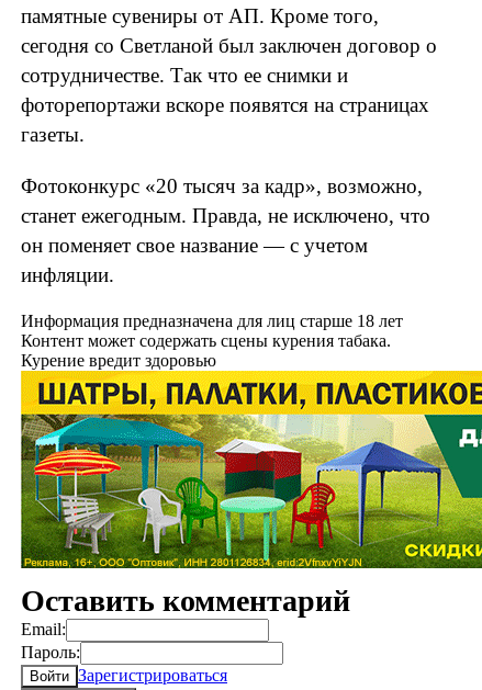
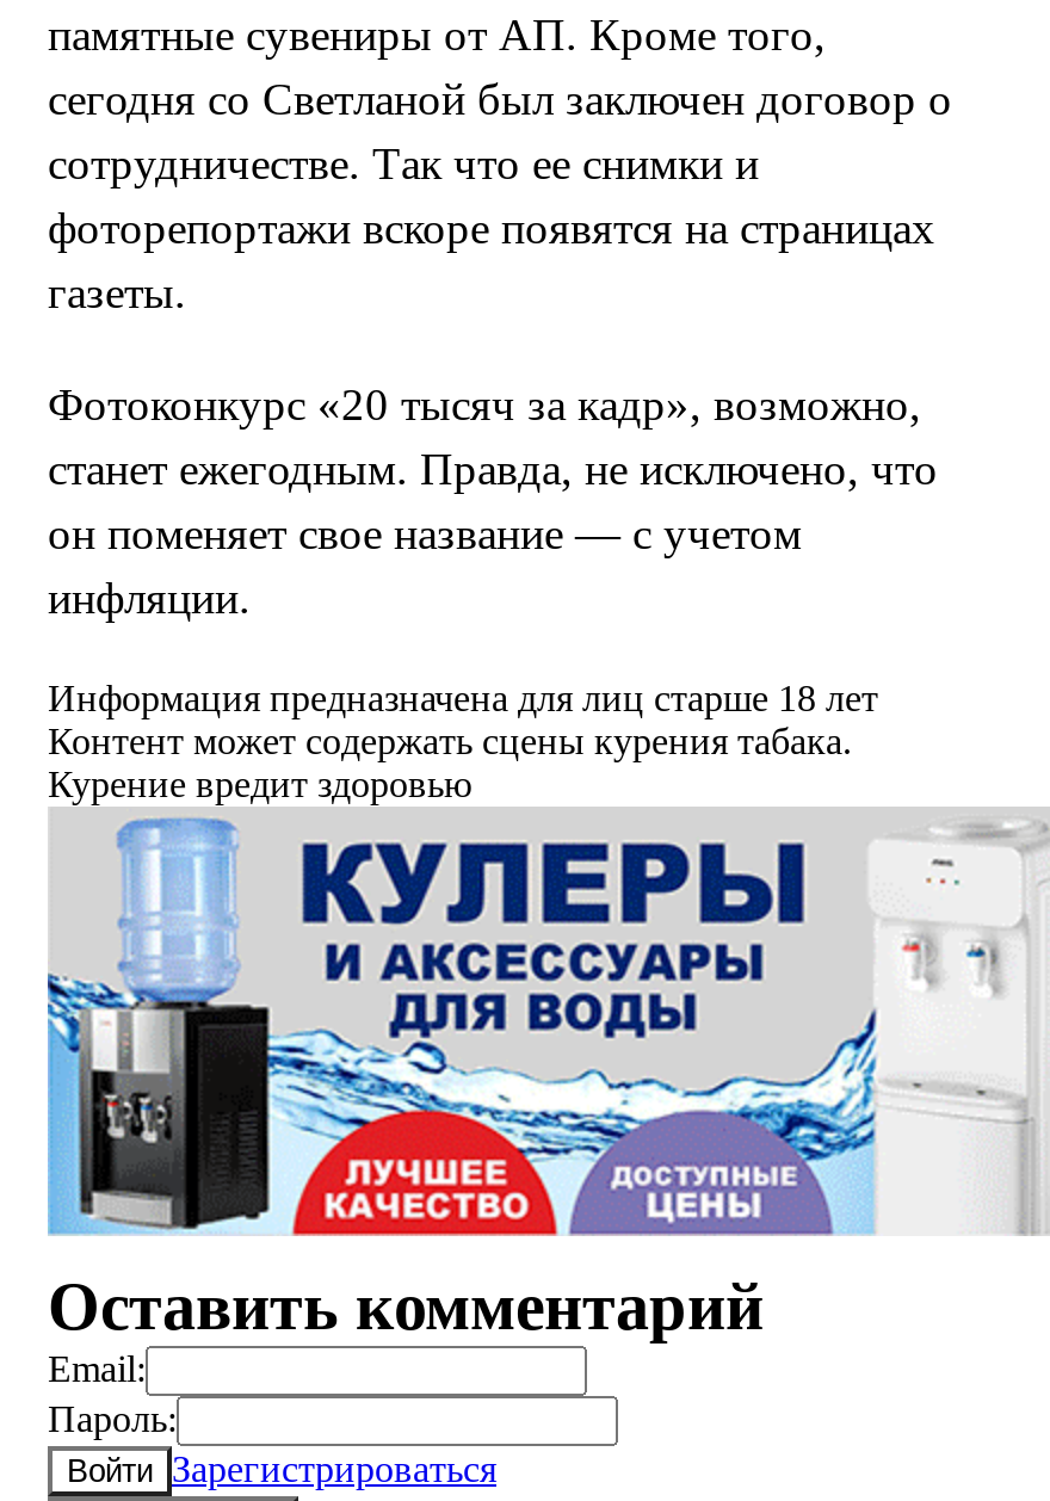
- [image]
+ [image]
